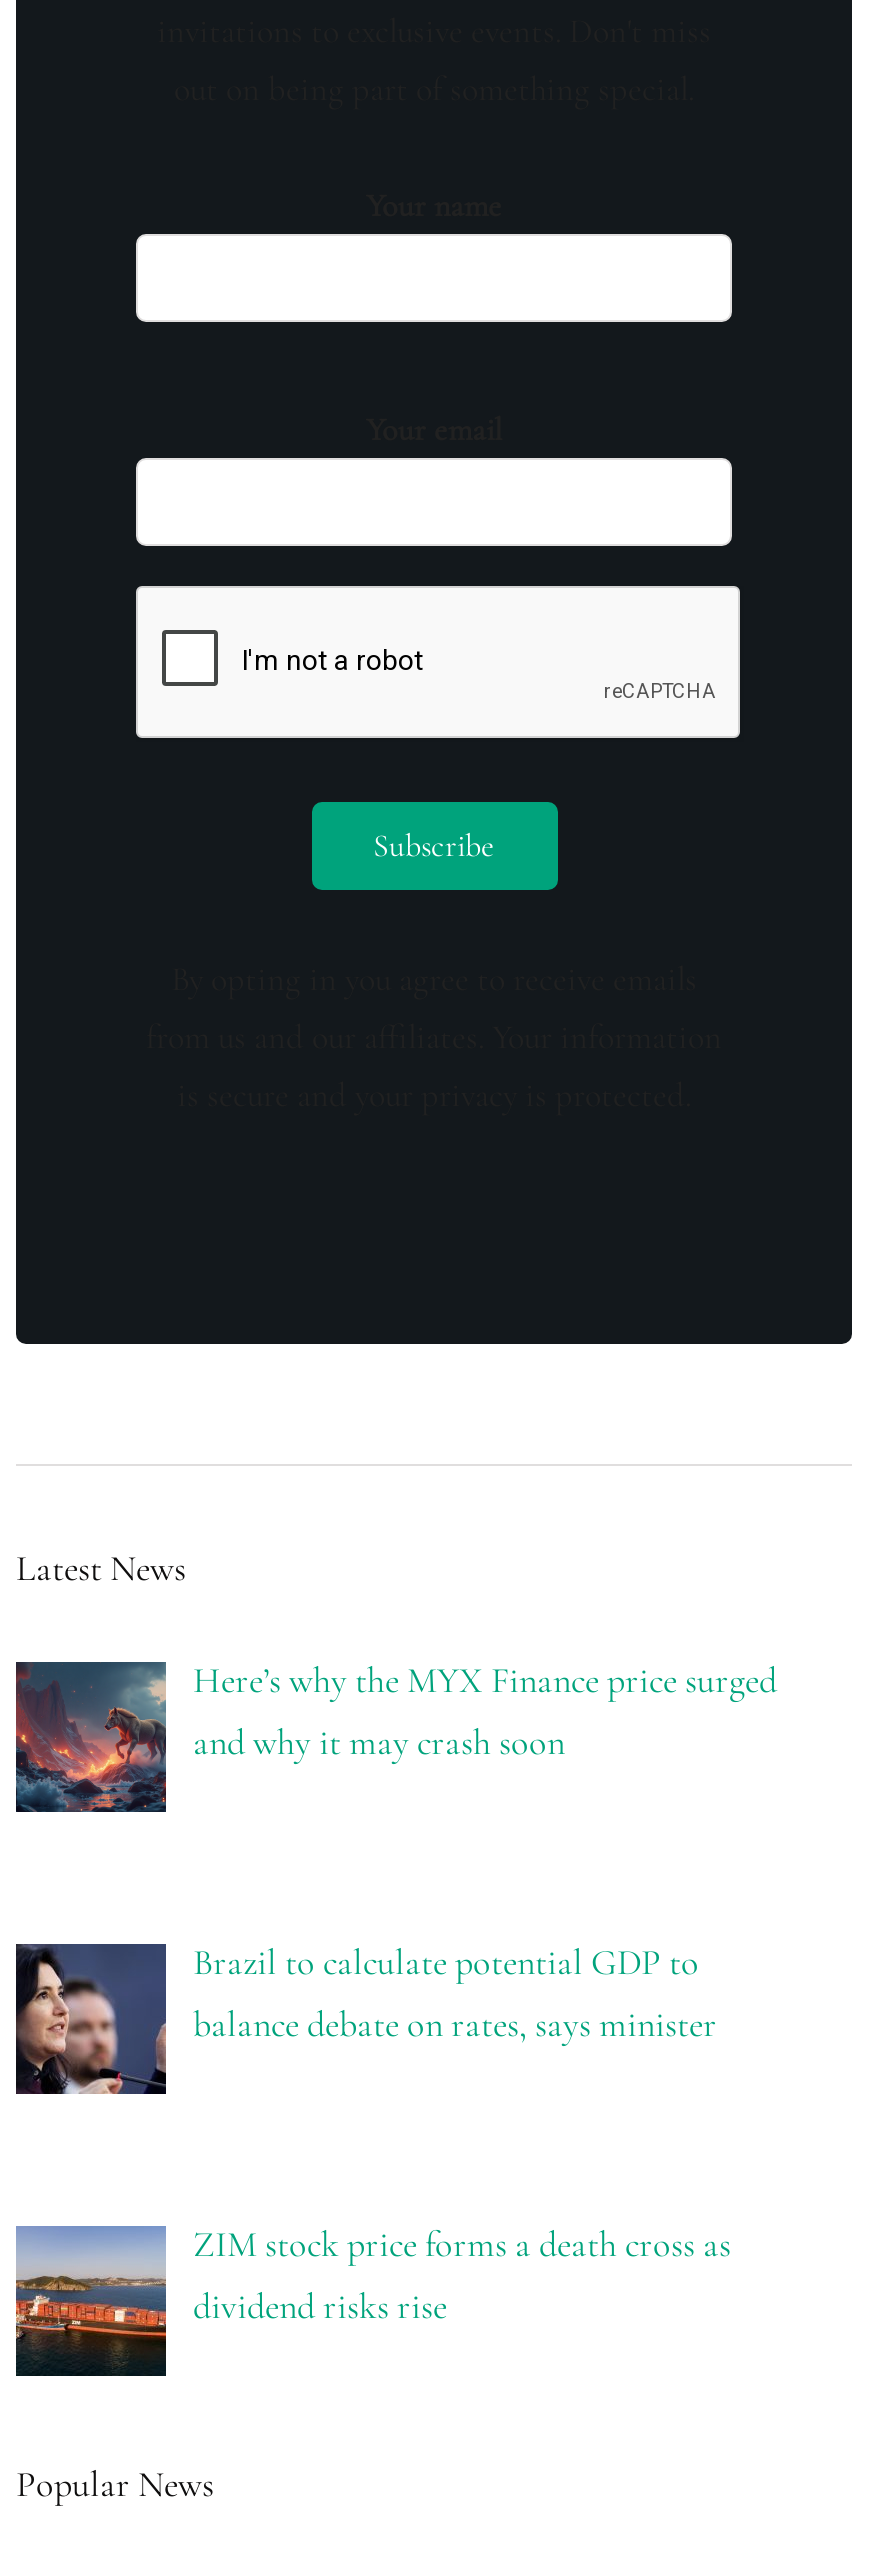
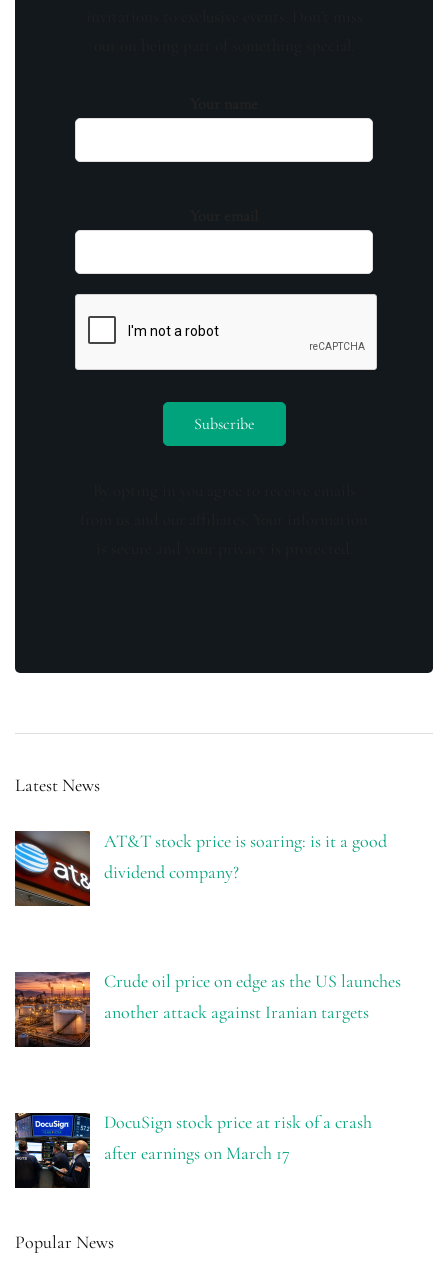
- [image]
- Here’s why the MYX Finance price surged
- and why it may crash soon
+ [image]
+ AT&T stock price is soaring: is it a good
+ dividend company?

- [image]
- Brazil to calculate potential GDP to
- balance debate on rates, says minister
+ [image]
+ Crude oil price on edge as the US launches
+ another attack against Iranian targets

- [image]
- ZIM stock price forms a death cross as
- dividend risks rise
+ [image]
+ DocuSign stock price at risk of a crash
+ after earnings on March 17
